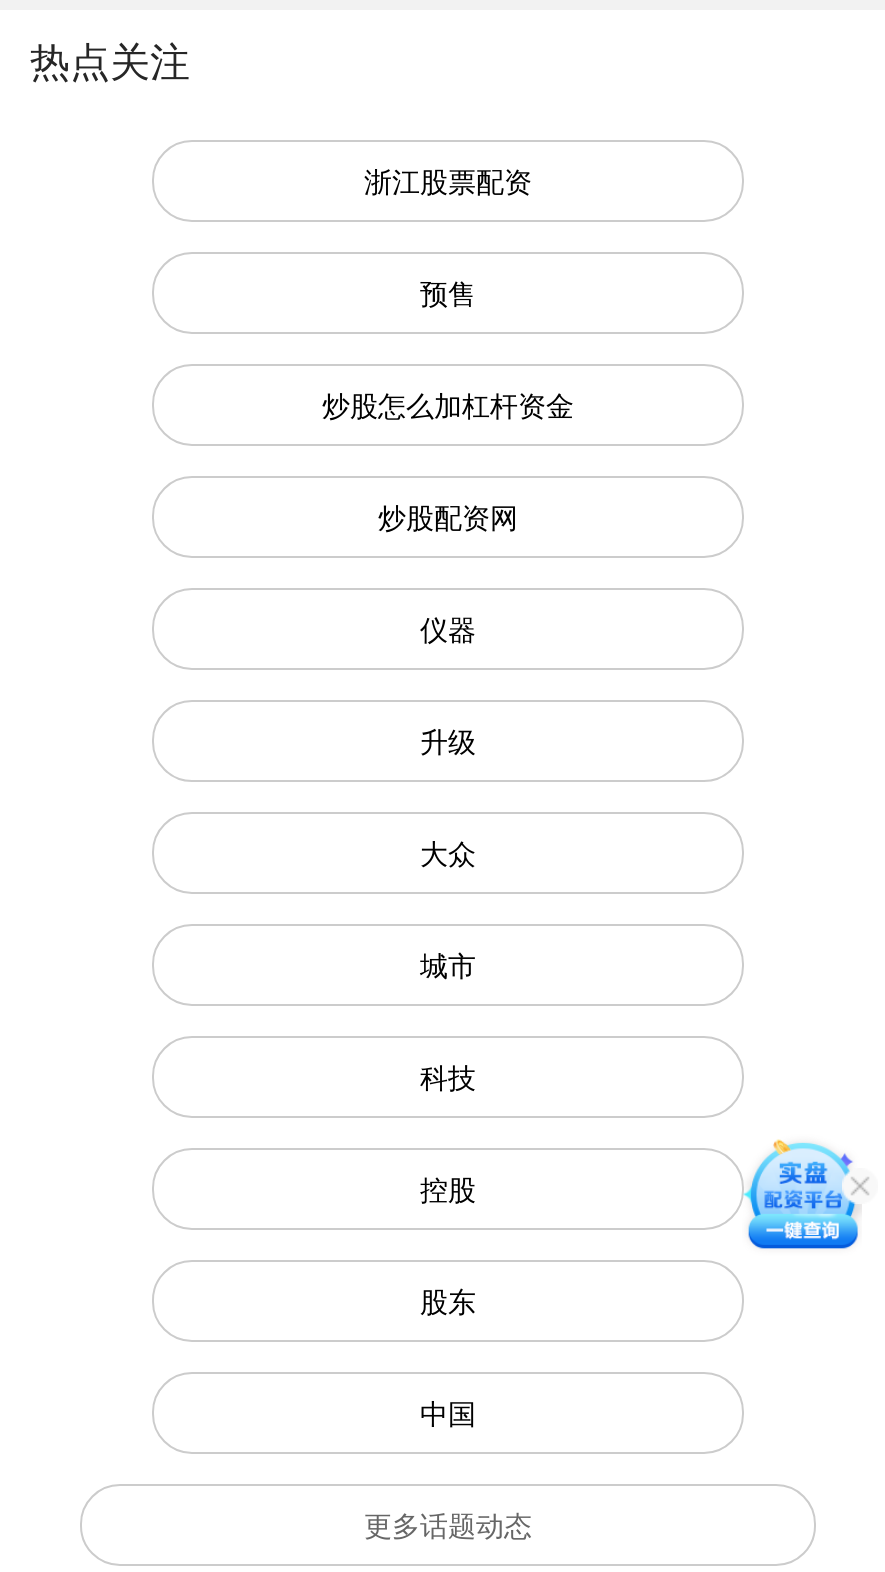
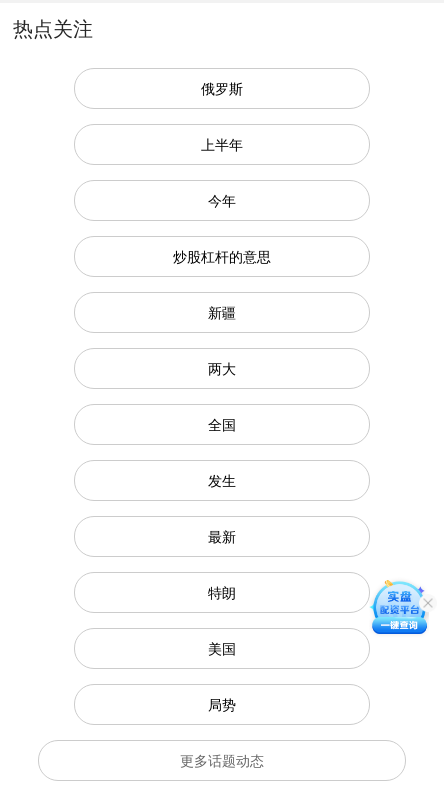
- 浙江股票配资
+ 俄罗斯

- 预售
+ 上半年

- 炒股怎么加杠杆资金
+ 今年

- 炒股配资网
+ 炒股杠杆的意思

- 仪器
+ 新疆

- 升级
+ 两大

- 大众
+ 全国

- 城市
+ 发生

- 科技
+ 最新

- [image]
+ [image]

- 控股
+ 特朗

- 股东
+ 美国

- 中国
+ 局势
